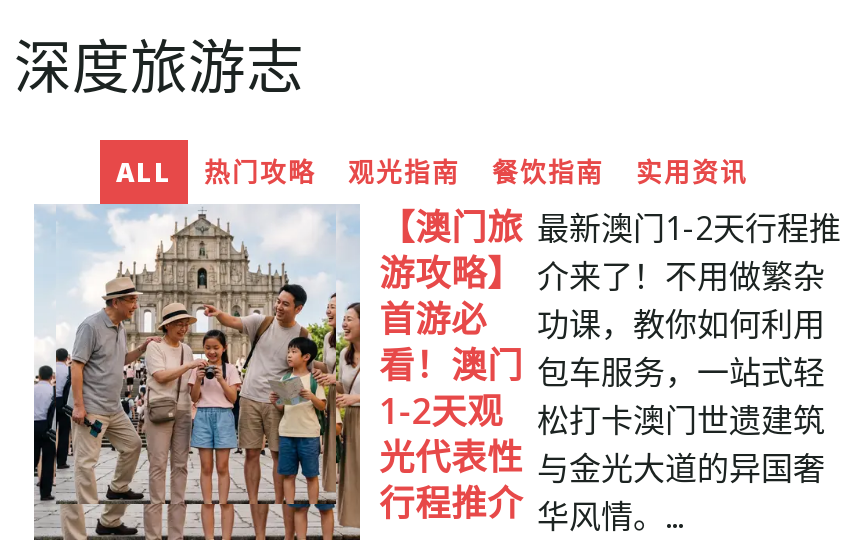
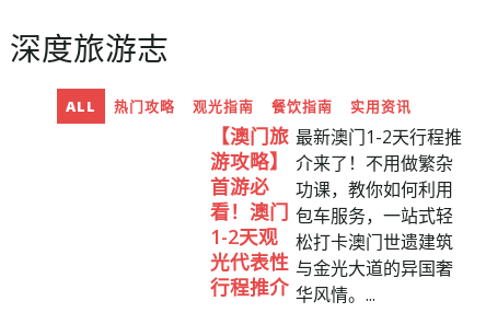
- [image]
